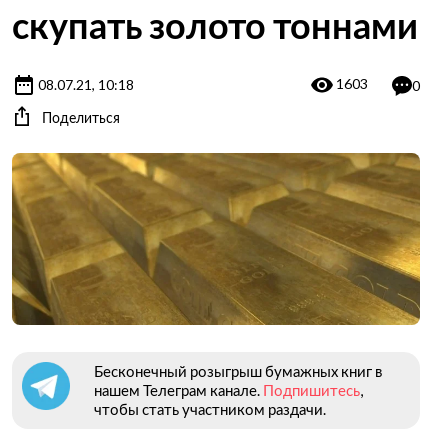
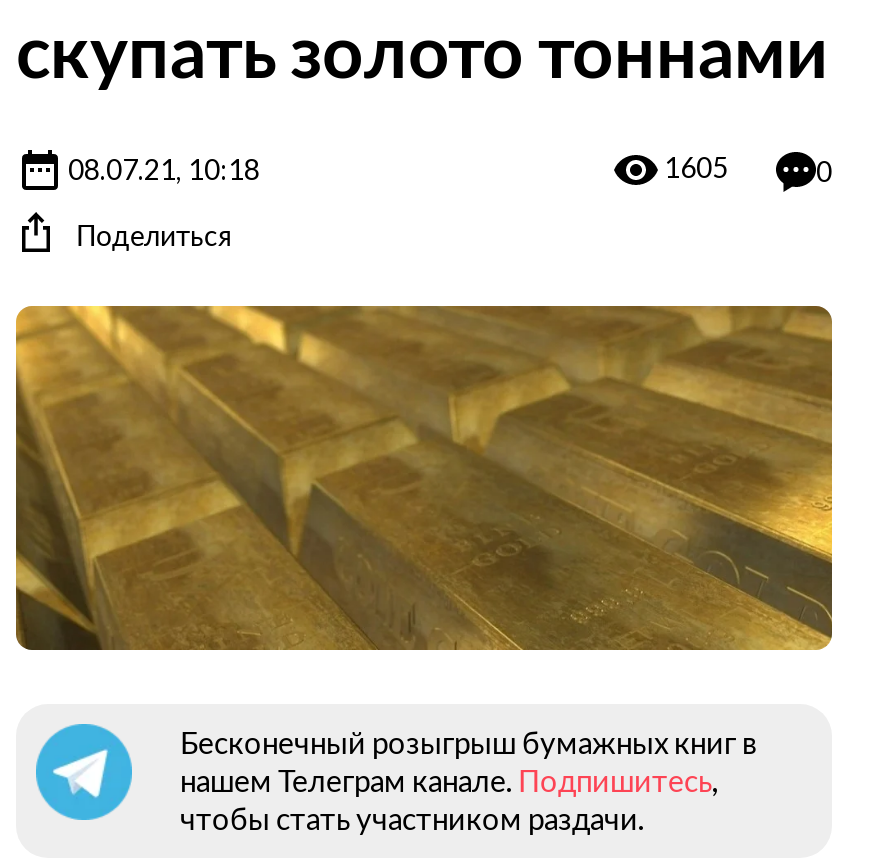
- 1603
+ 1605
